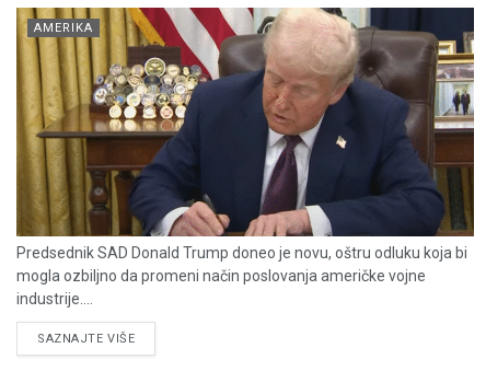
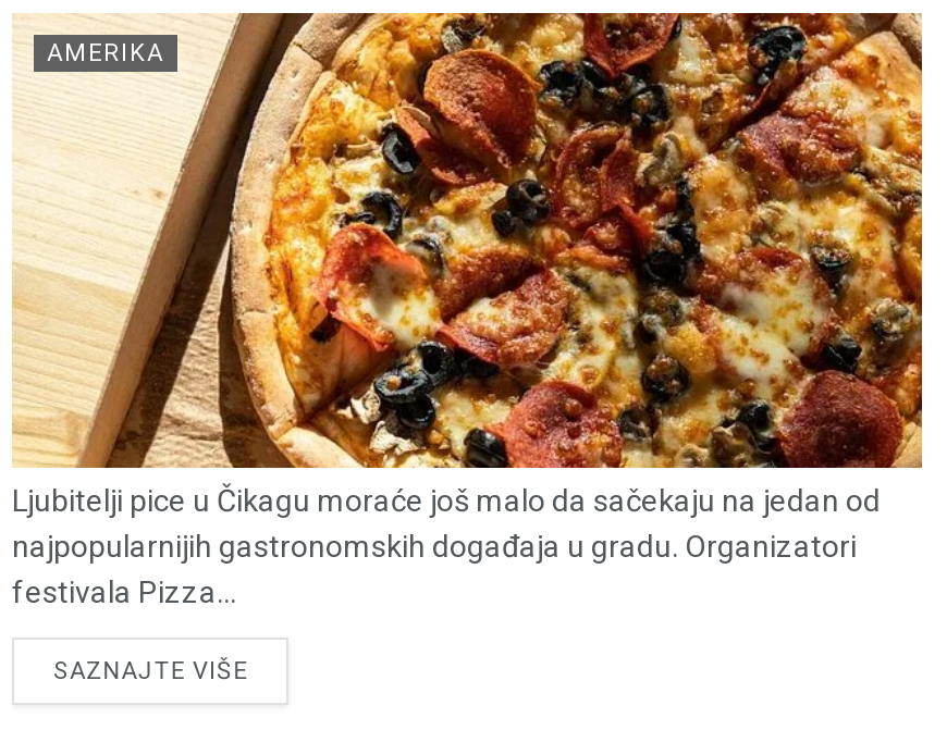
- [image]
- Predsednik SAD Donald Trump doneo je novu, oštru odluku koja bi
- mogla ozbiljno da promeni način poslovanja američke vojne
- industrije....
+ [image]
+ Ljubitelji pice u Čikagu moraće još malo da sačekaju na jedan od
+ najpopularnijih gastronomskih događaja u gradu. Organizatori
+ festivala Pizza...
